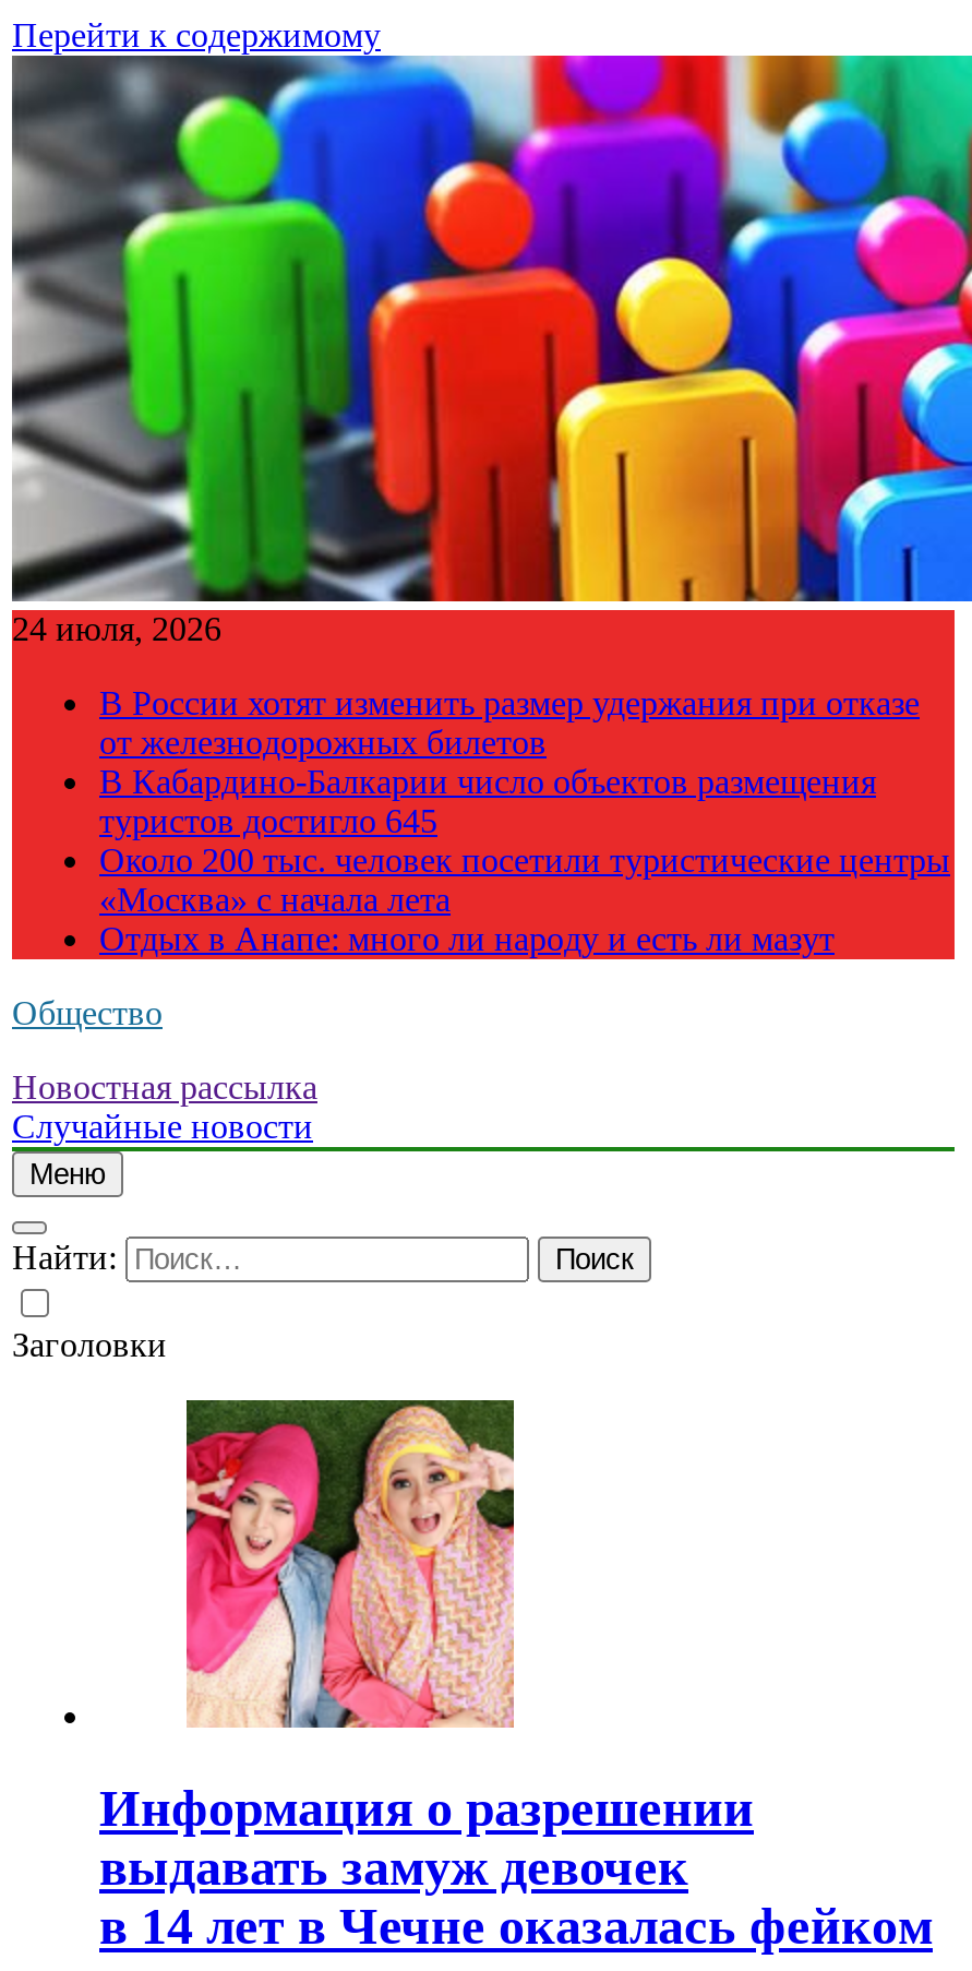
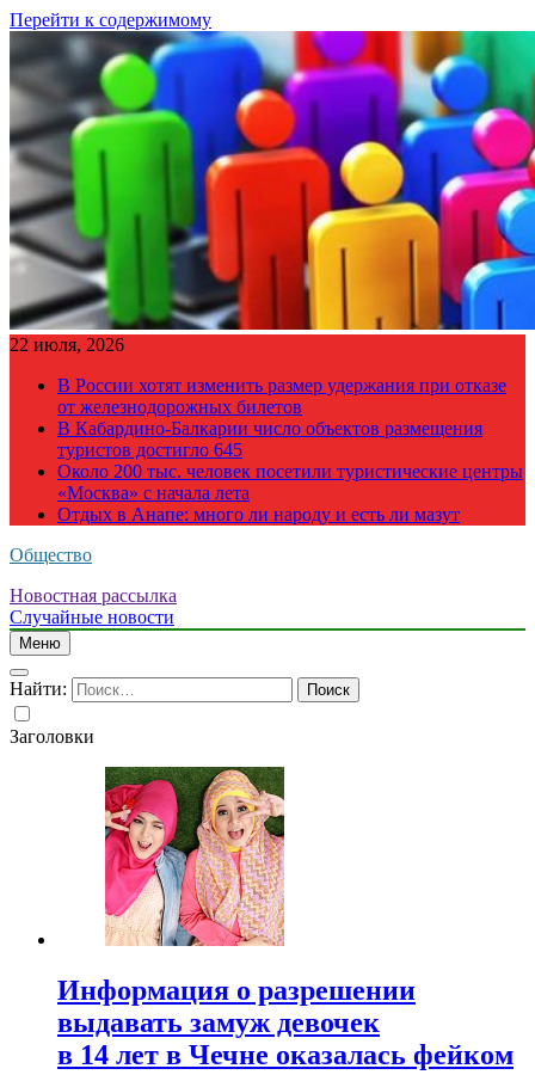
- 24 июля, 2026
+ 22 июля, 2026
